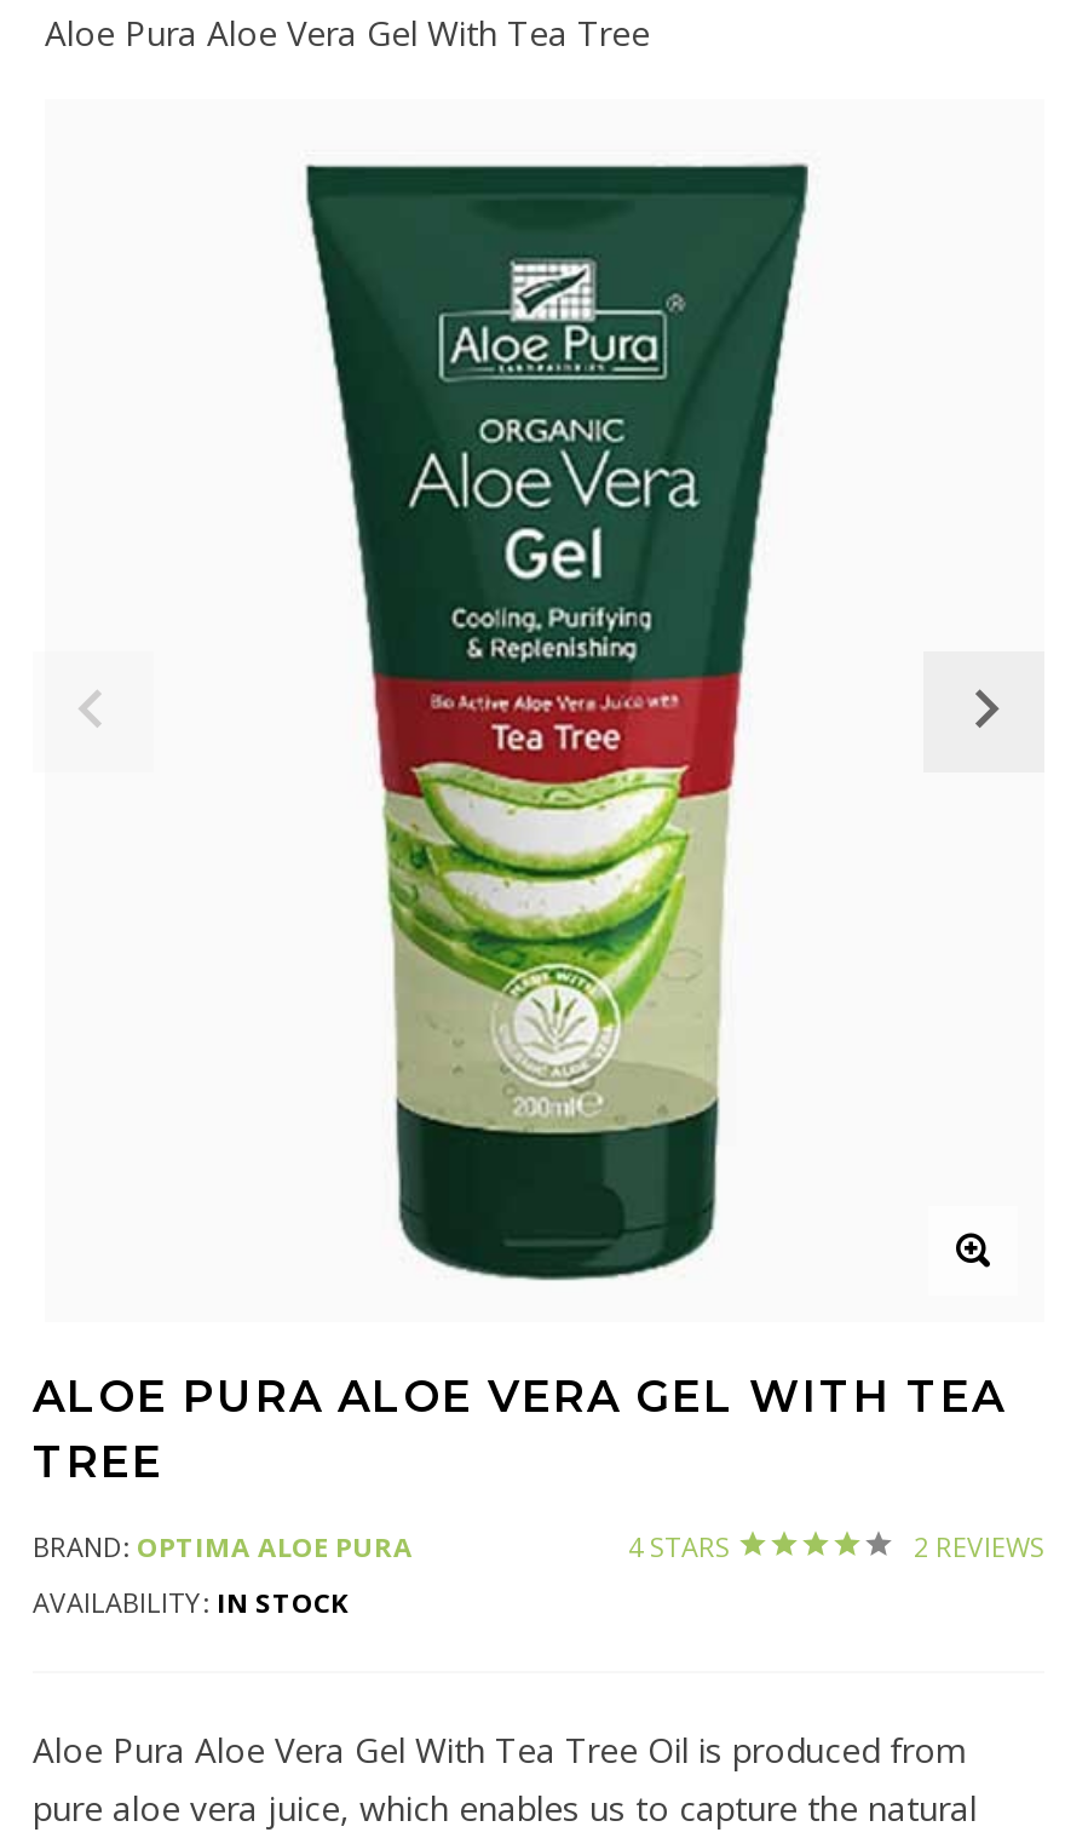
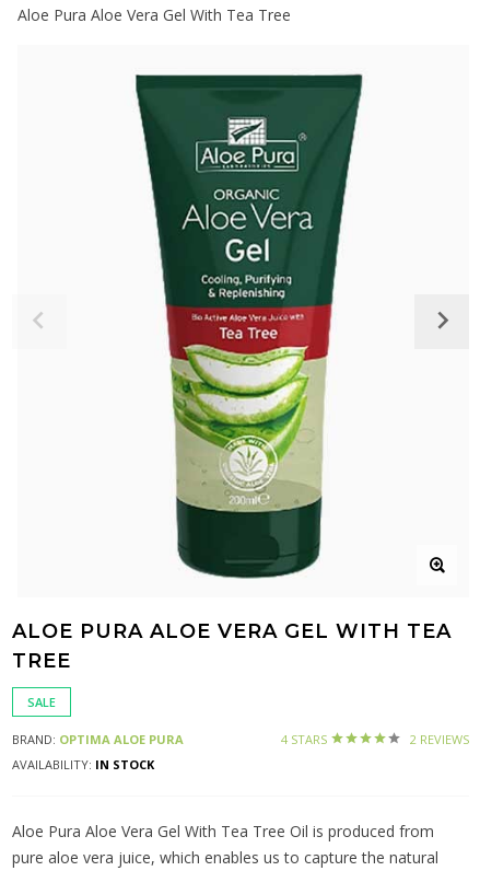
+ SALE
